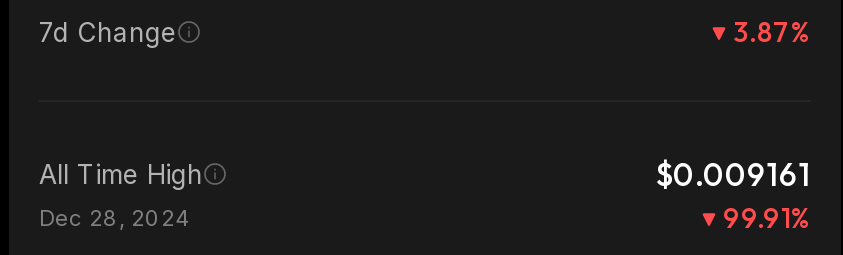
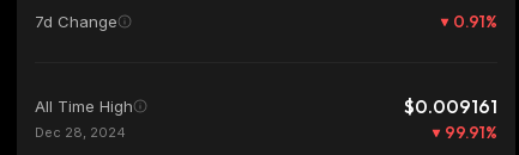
- 3.87%
+ 0.91%
